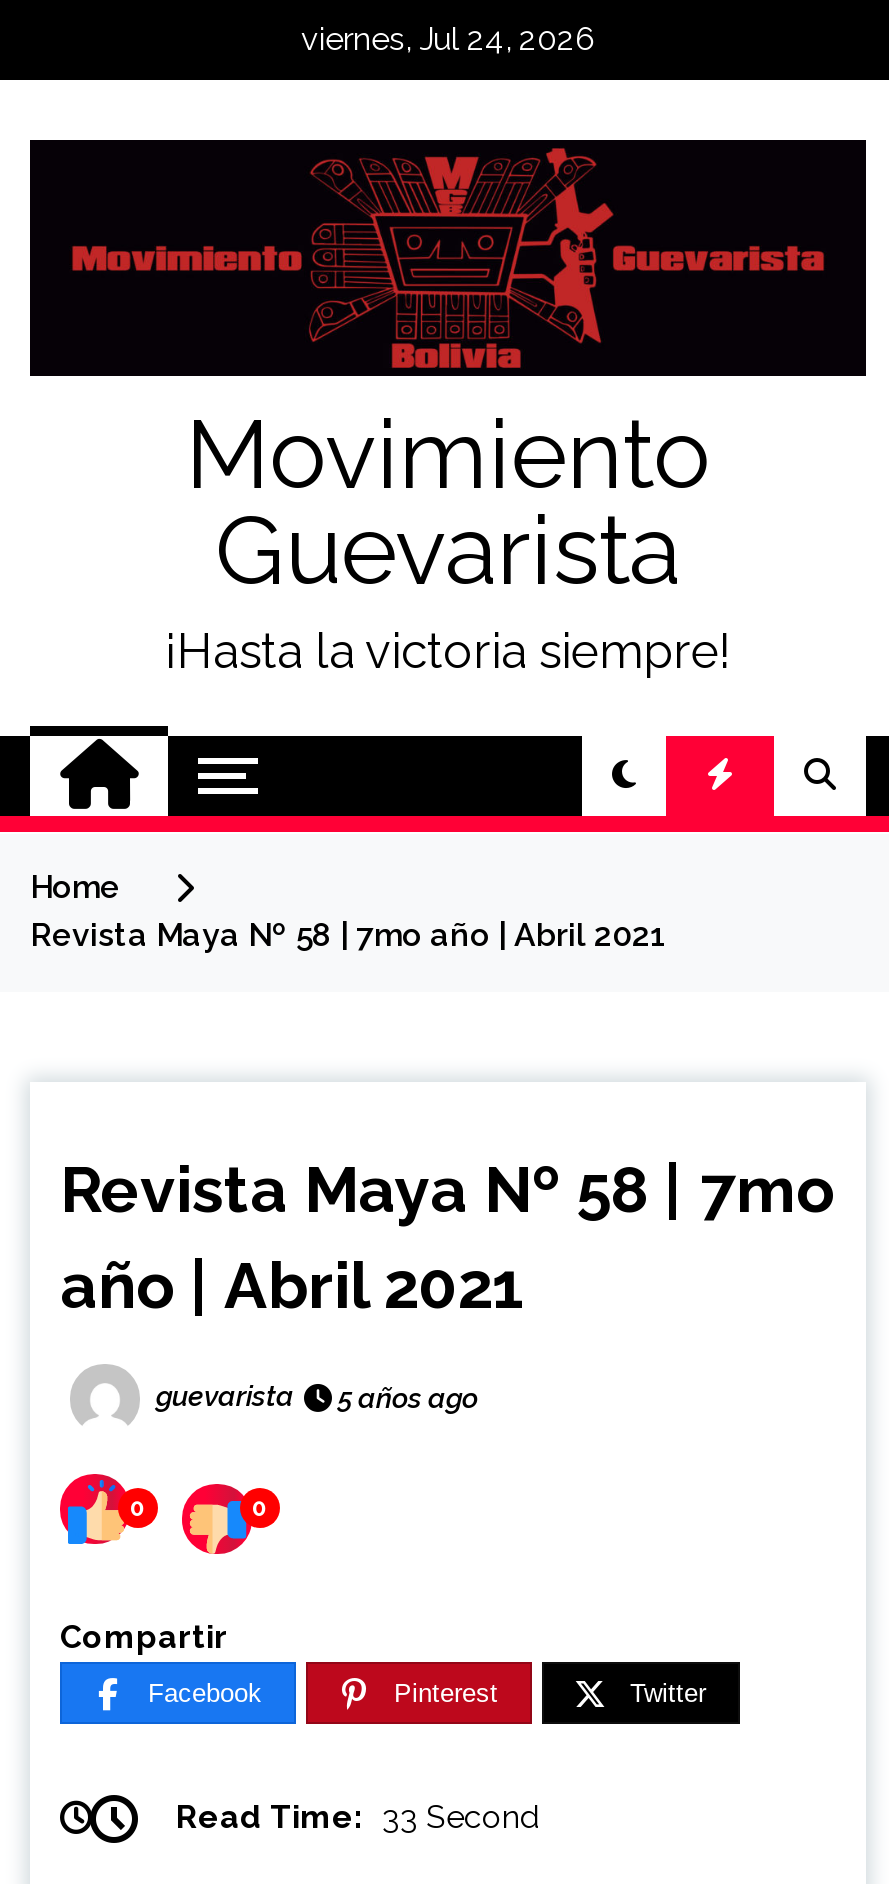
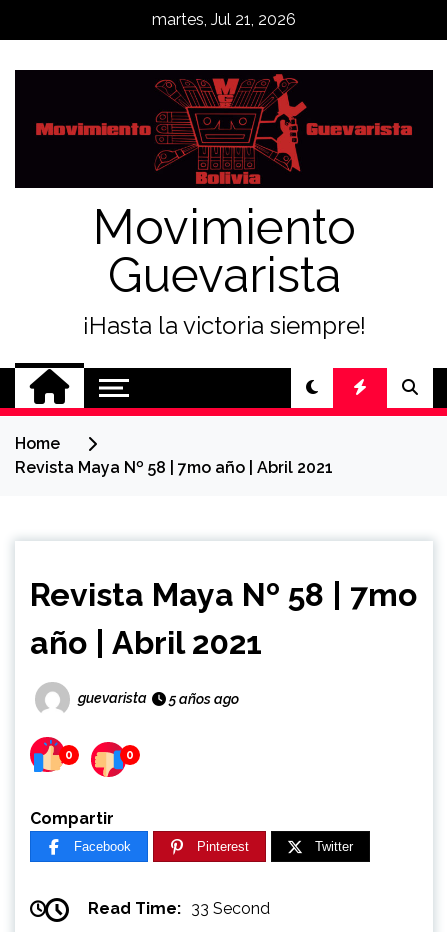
- viernes, Jul 24, 2026
+ martes, Jul 21, 2026
